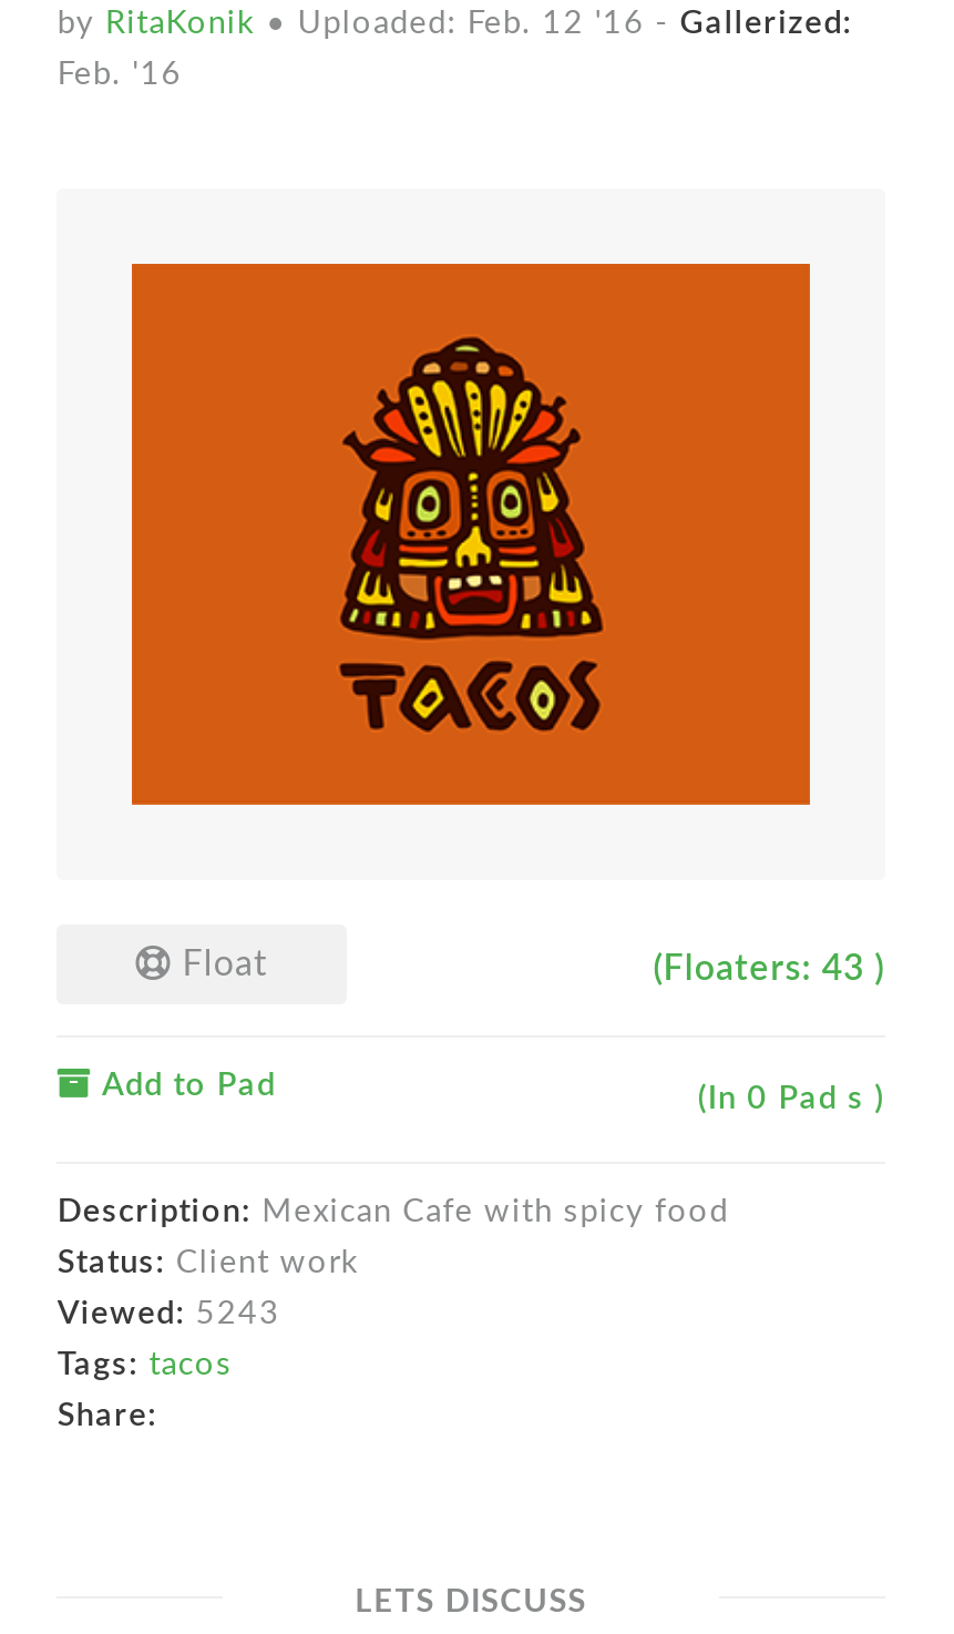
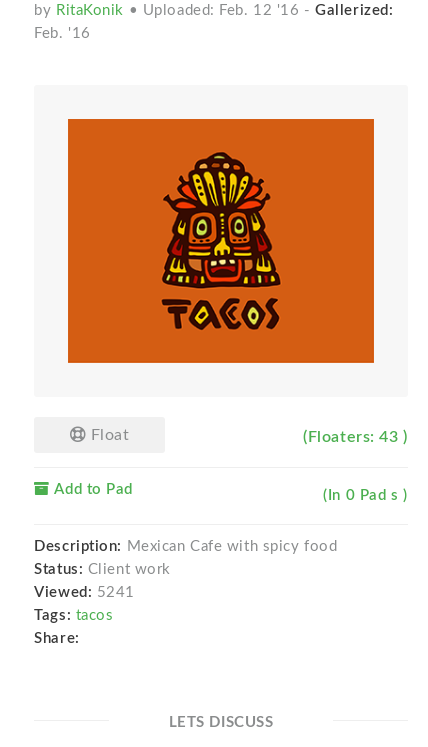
- Viewed: 5243
+ Viewed: 5241
